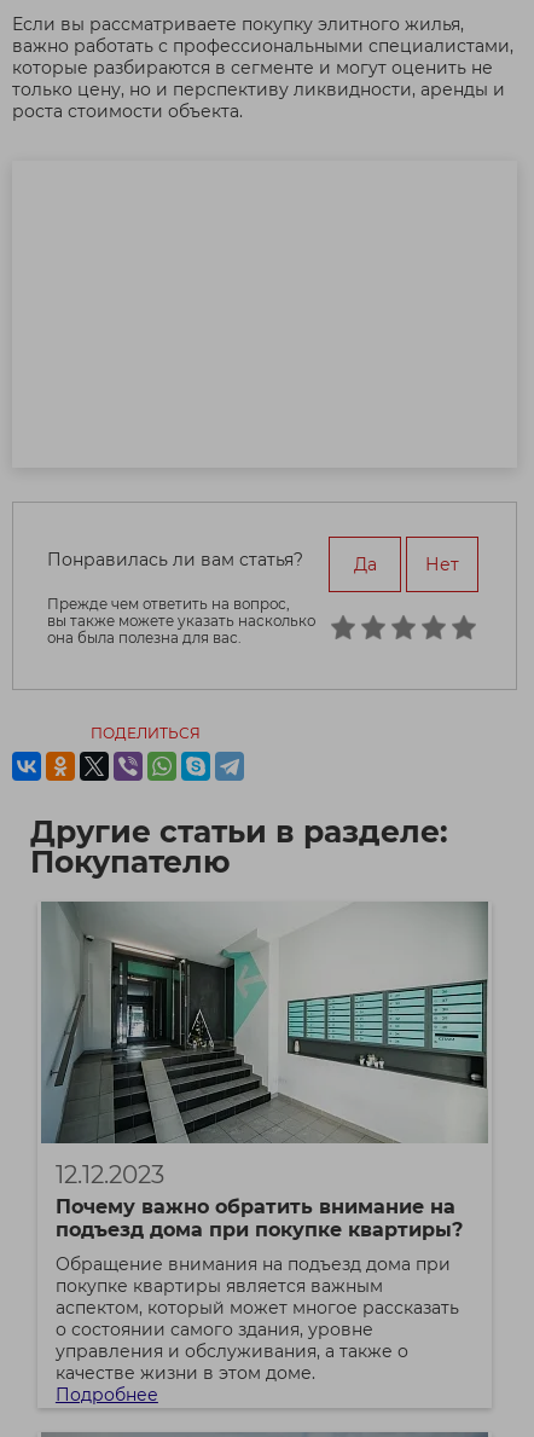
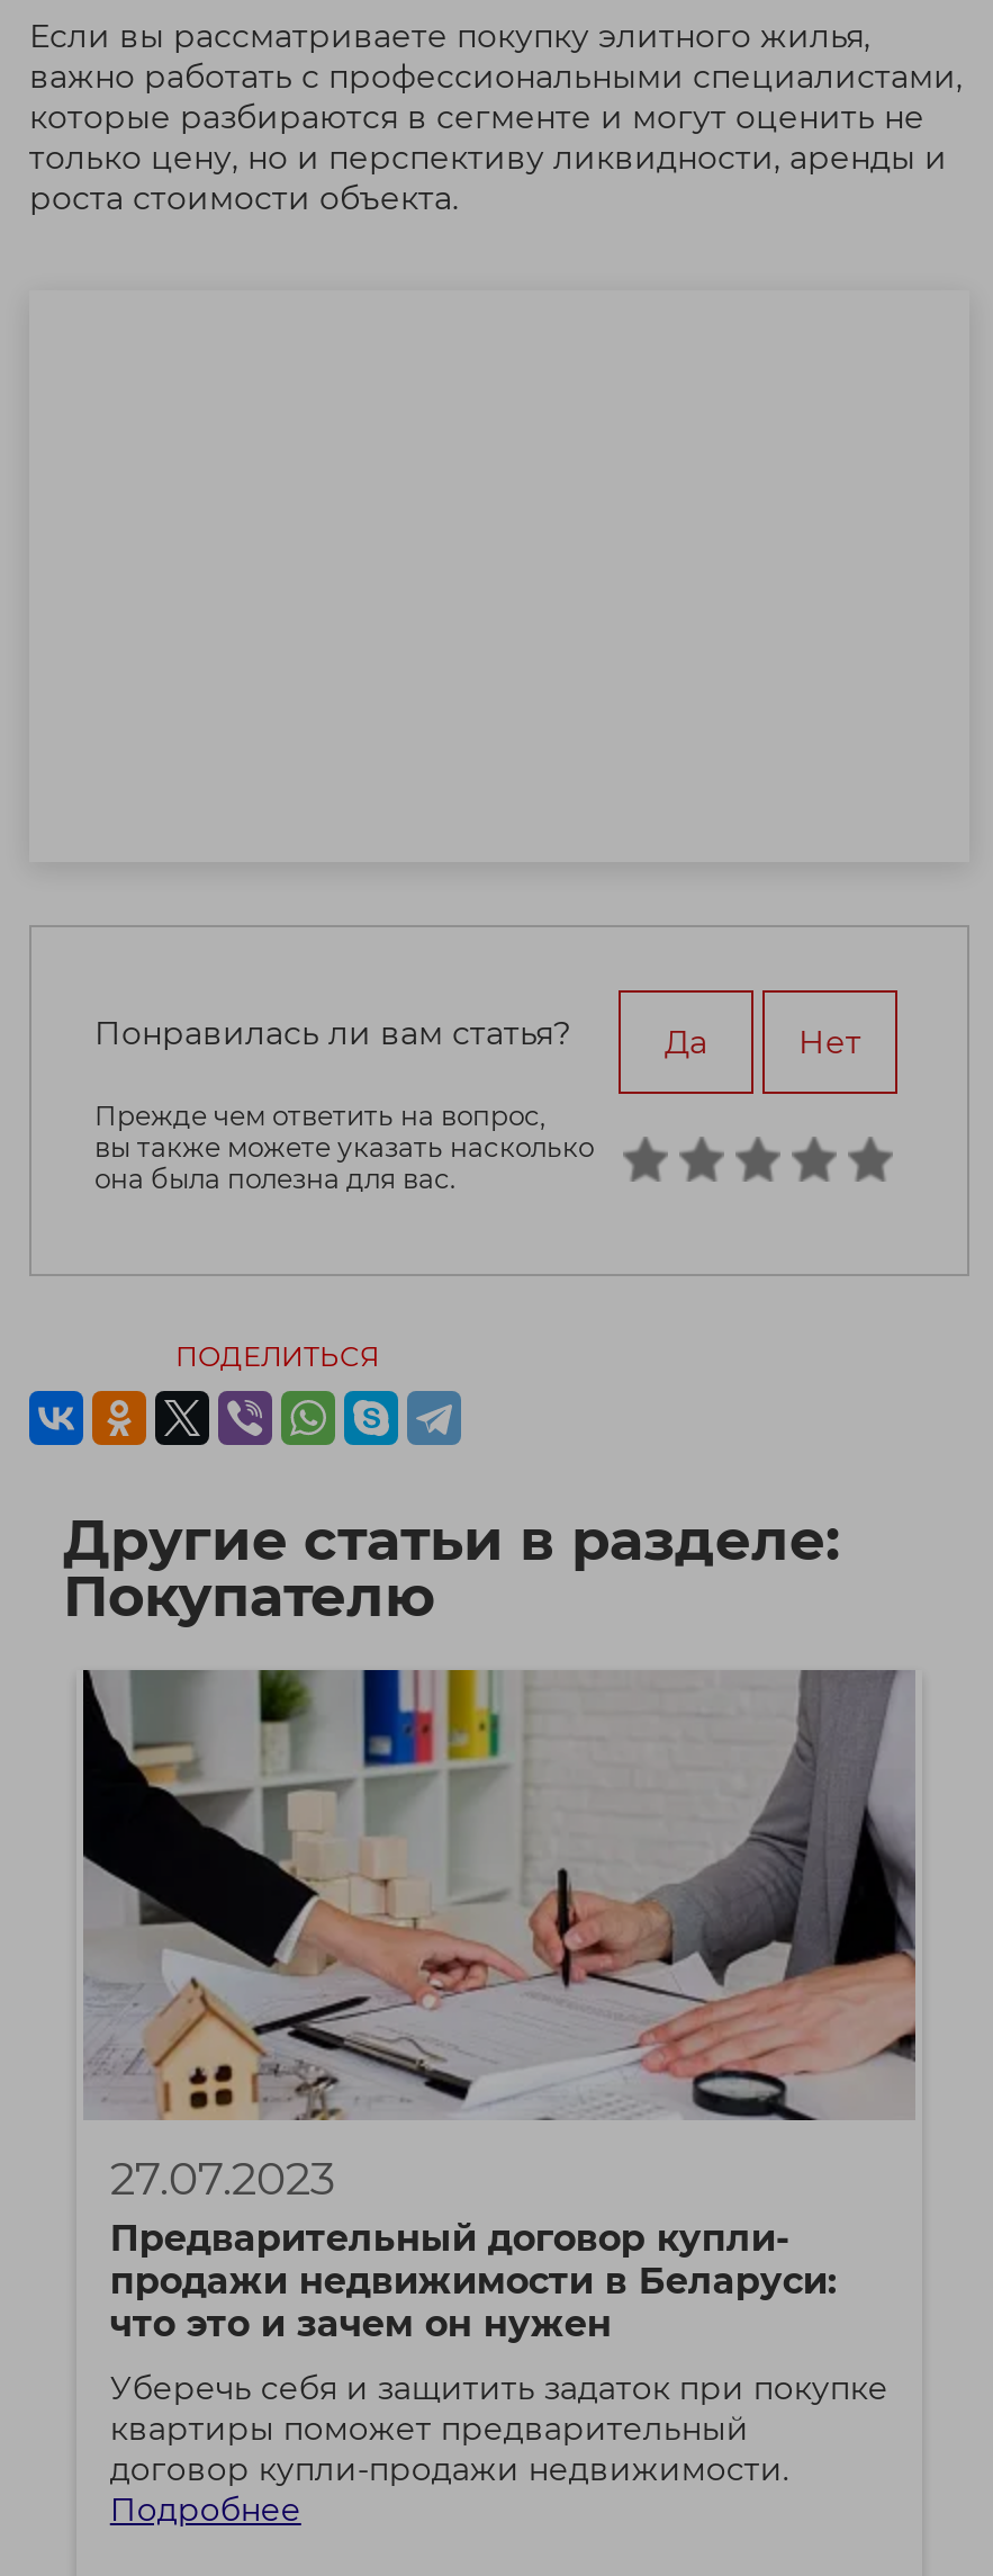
- [image]
- 12.12.2023
- Почему важно обратить внимание на
- подъезд дома при покупке квартиры?
+ [image]
+ 27.07.2023
+ Предварительный договор купли-
+ продажи недвижимости в Беларуси:
+ что это и зачем он нужен

- Обращение внимания на подъезд дома при
- покупке квартиры является важным
- аспектом, который может многое рассказать
- о состоянии самого здания, уровне
- управления и обслуживания, а также о
- качестве жизни в этом доме.
+ Уберечь себя и защитить задаток при покупке
+ квартиры поможет предварительный
+ договор купли-продажи недвижимости.
